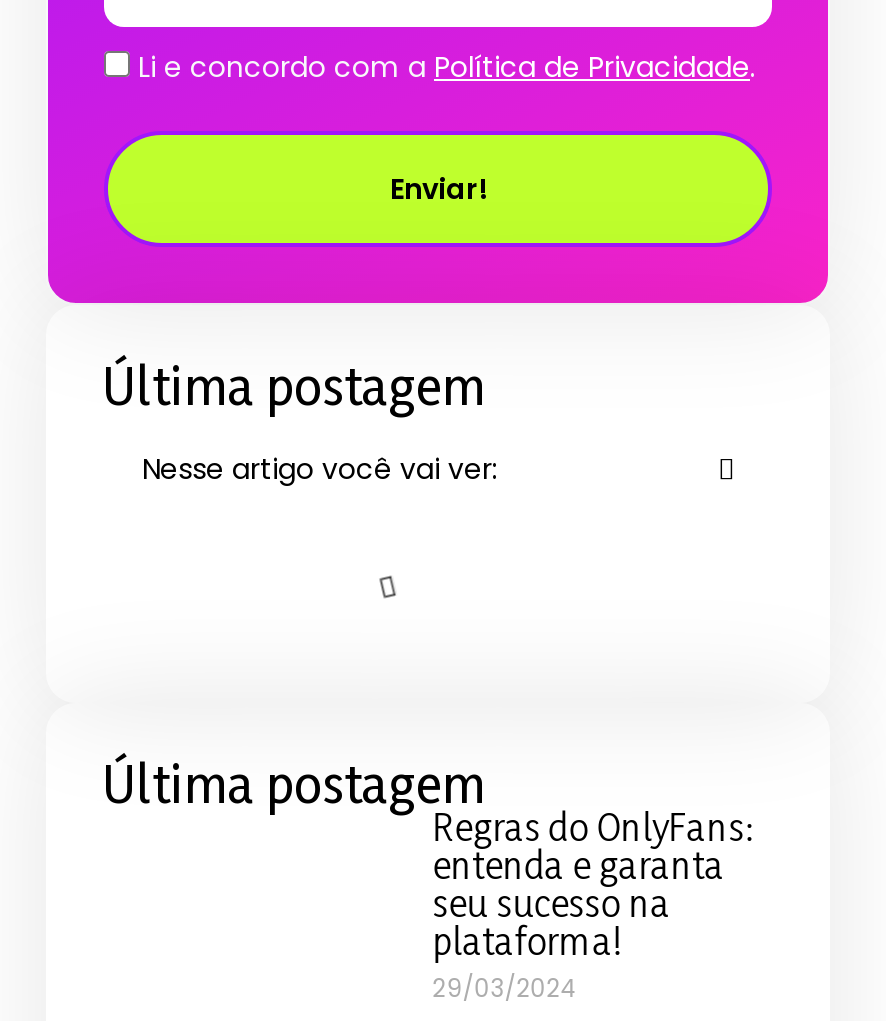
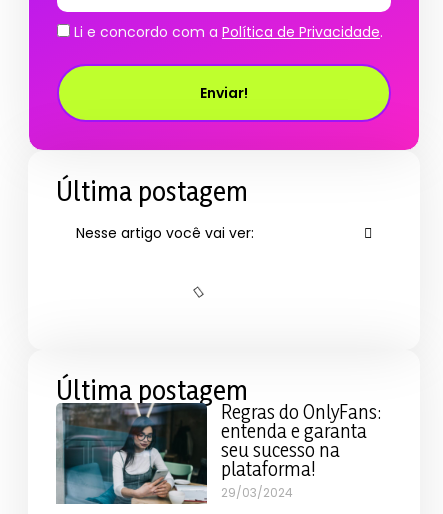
+ [image]
